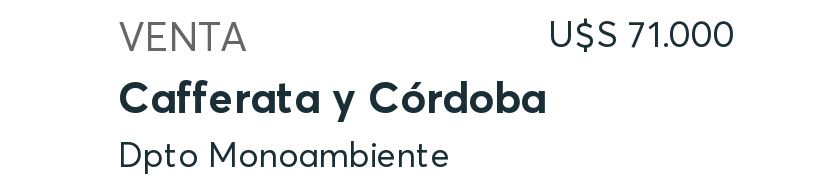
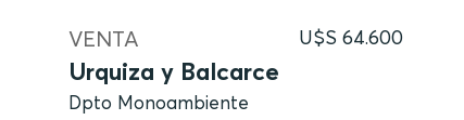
- U$S 71.000
+ U$S 64.600

- Cafferata y Córdoba
+ Urquiza y Balcarce
